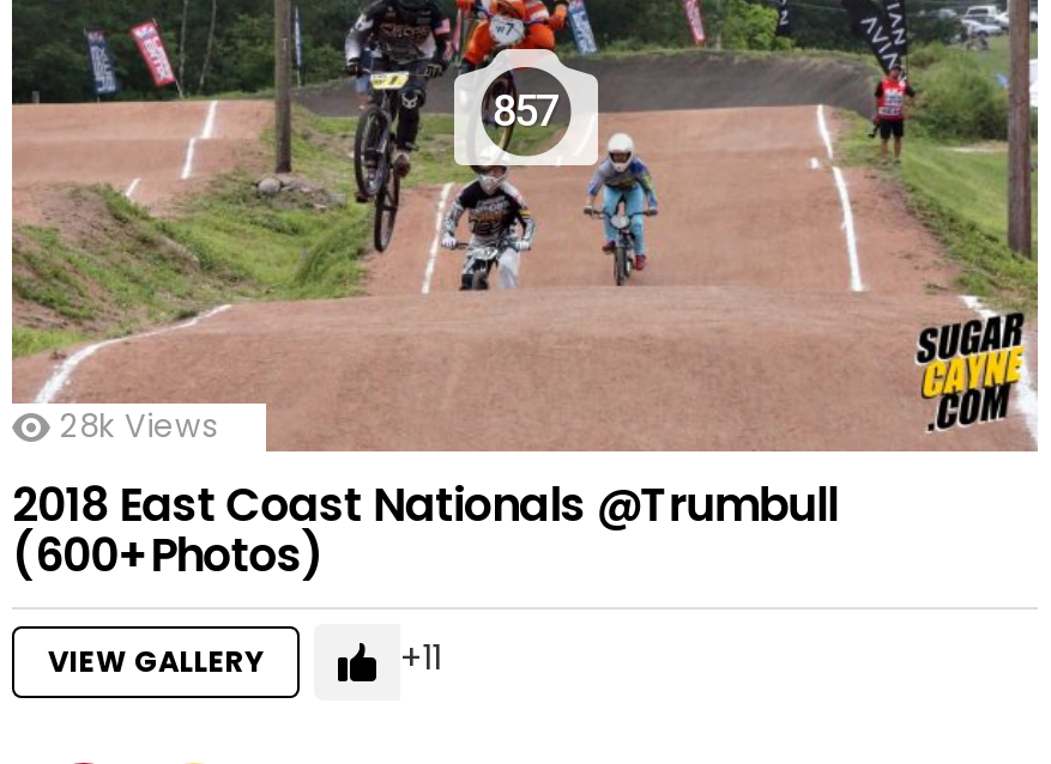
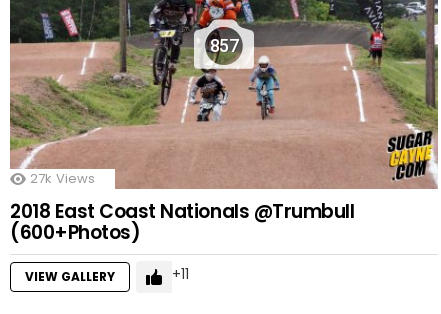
- 28k Views
+ 27k Views
